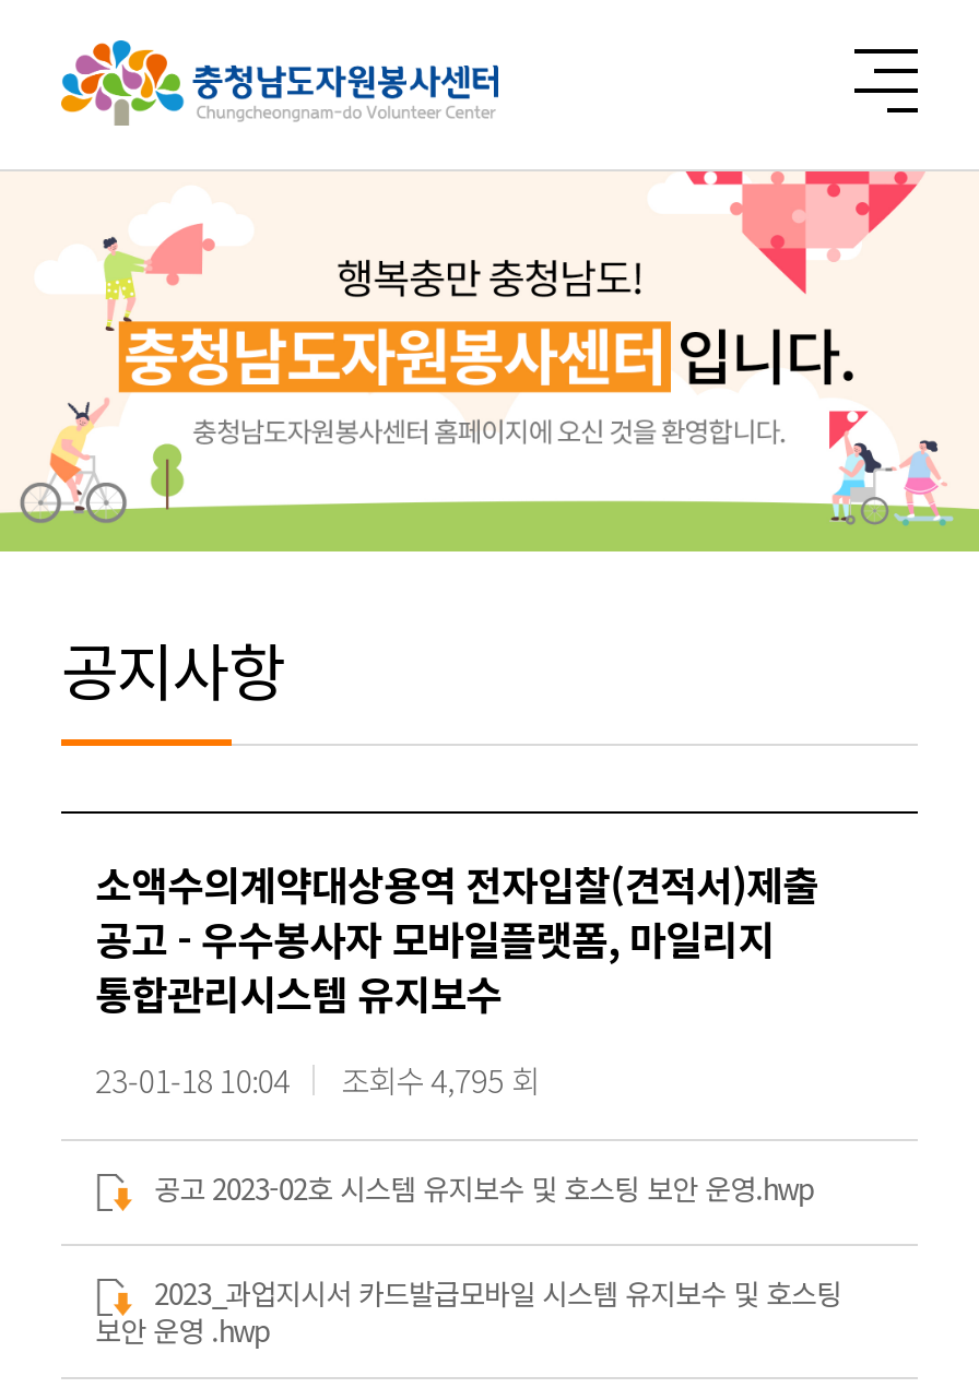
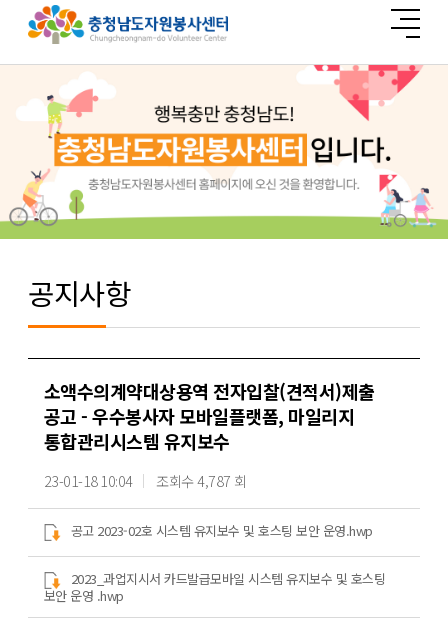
- 23-01-18 10:04 조회수 4,795 회
+ 23-01-18 10:04 조회수 4,787 회
